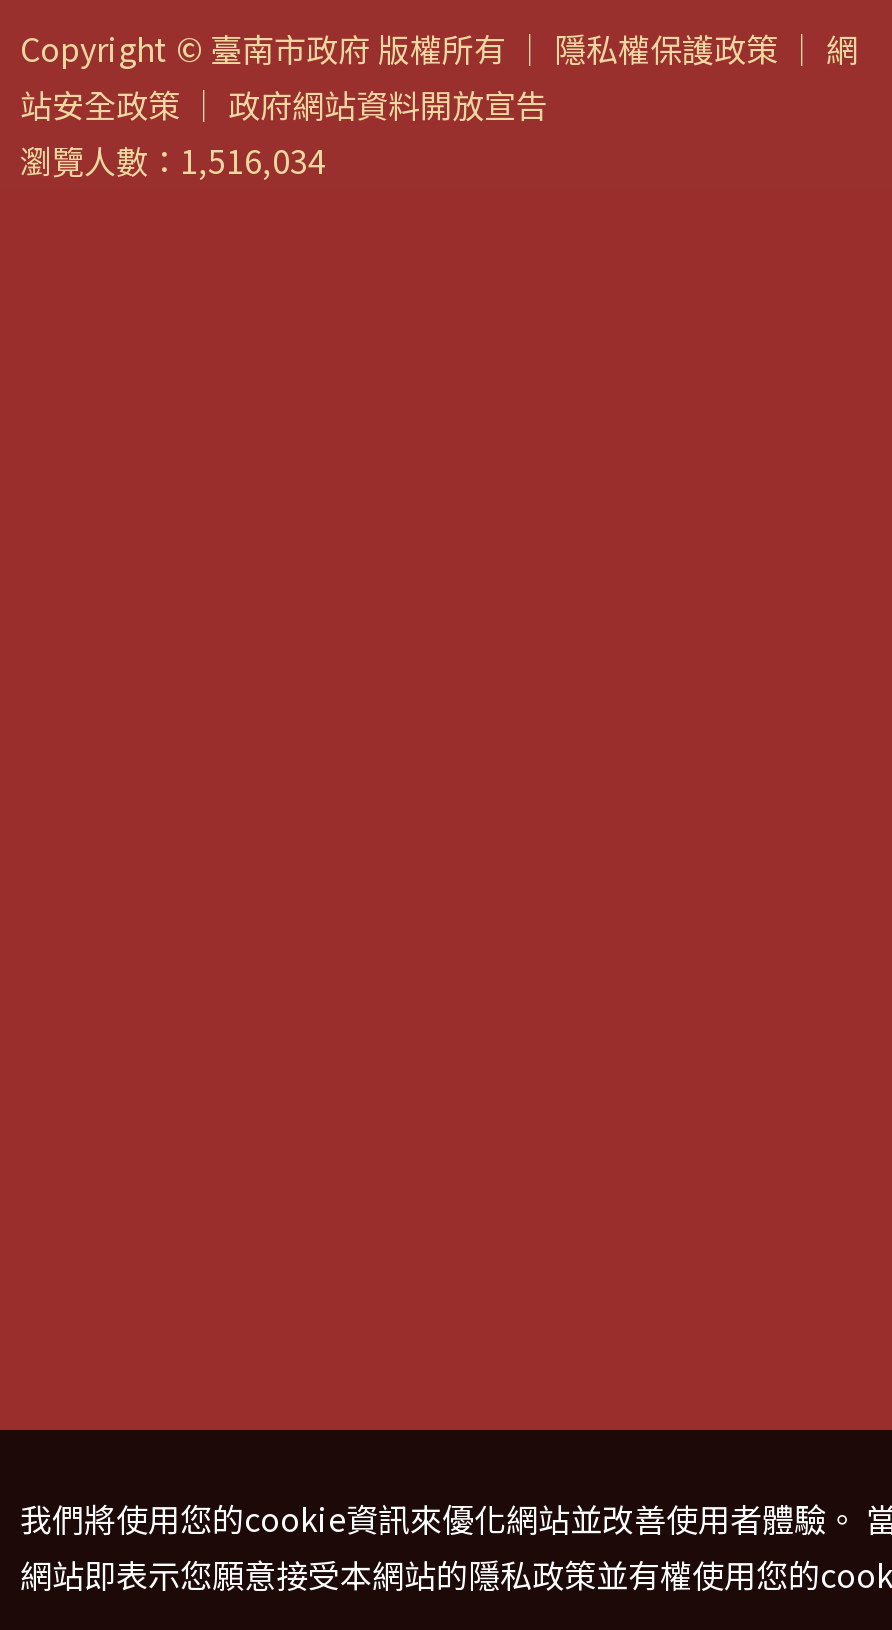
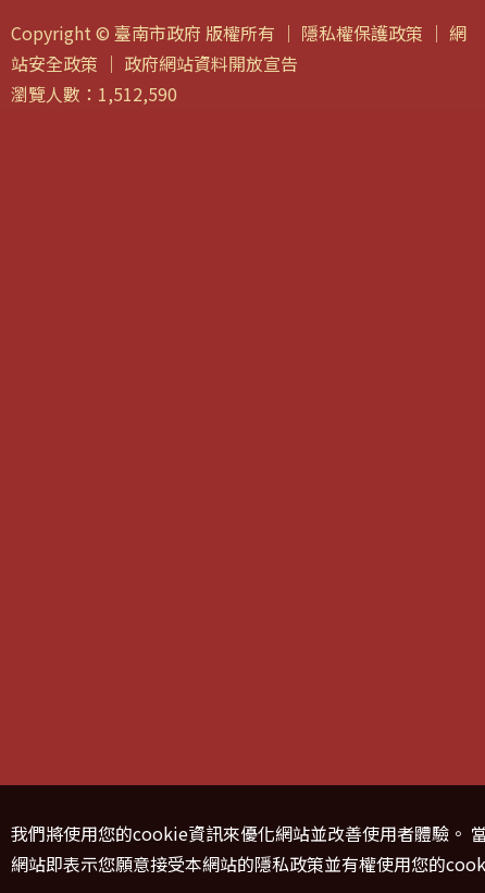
- 瀏覽人數：1,516,034
+ 瀏覽人數：1,512,590
